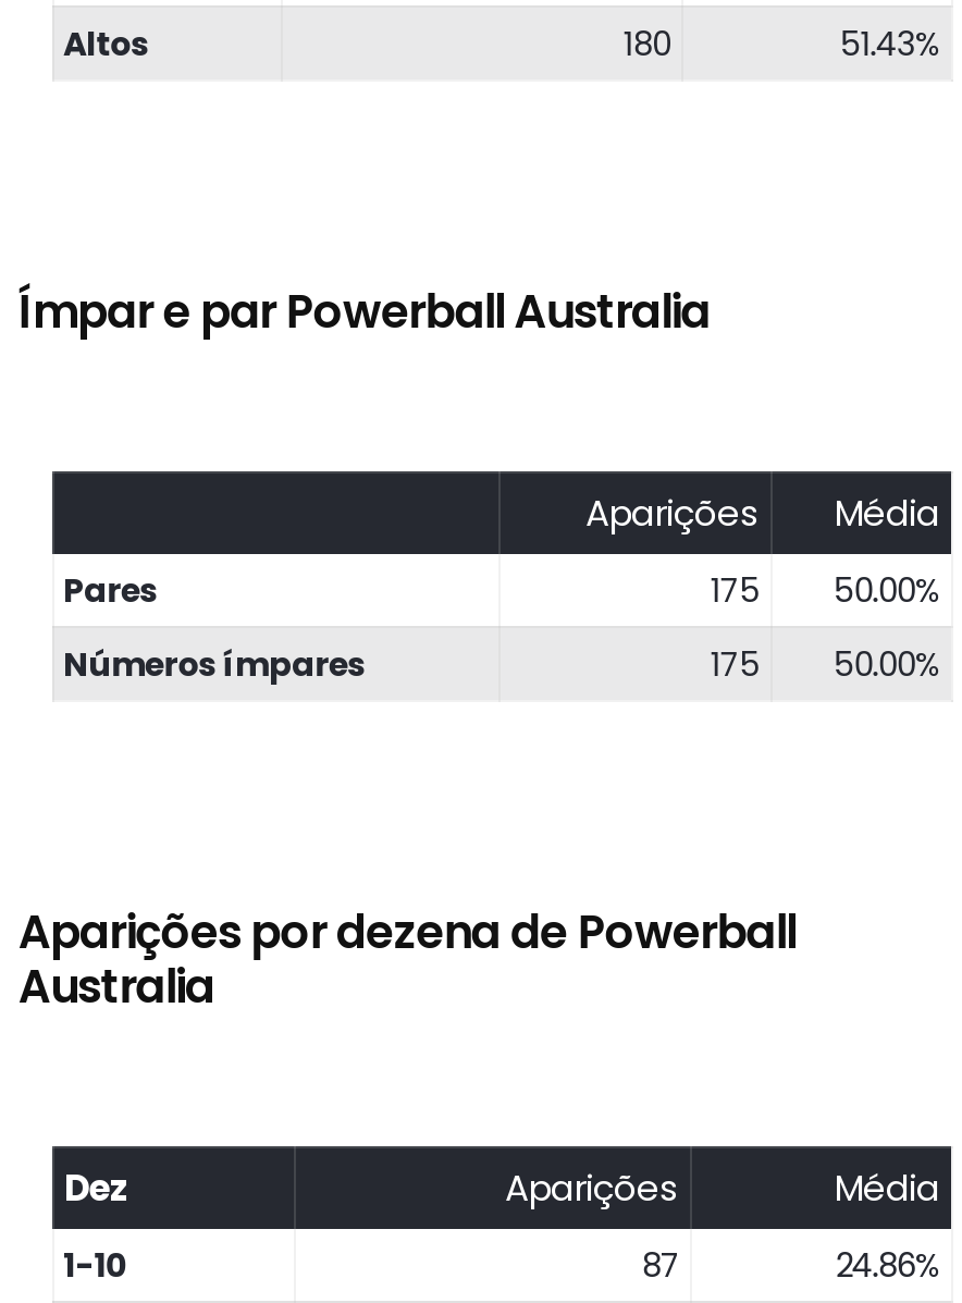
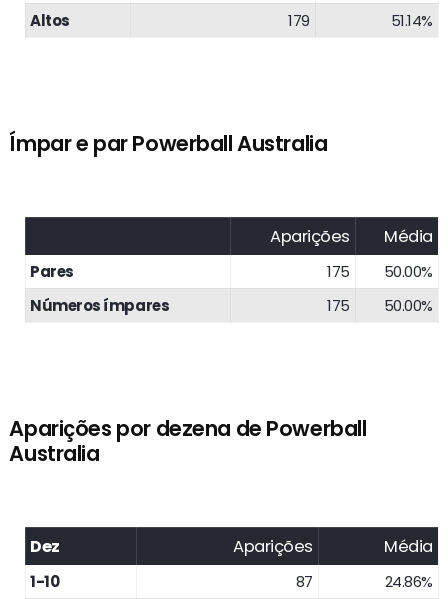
- 180
+ 179

- 51.43%
+ 51.14%
